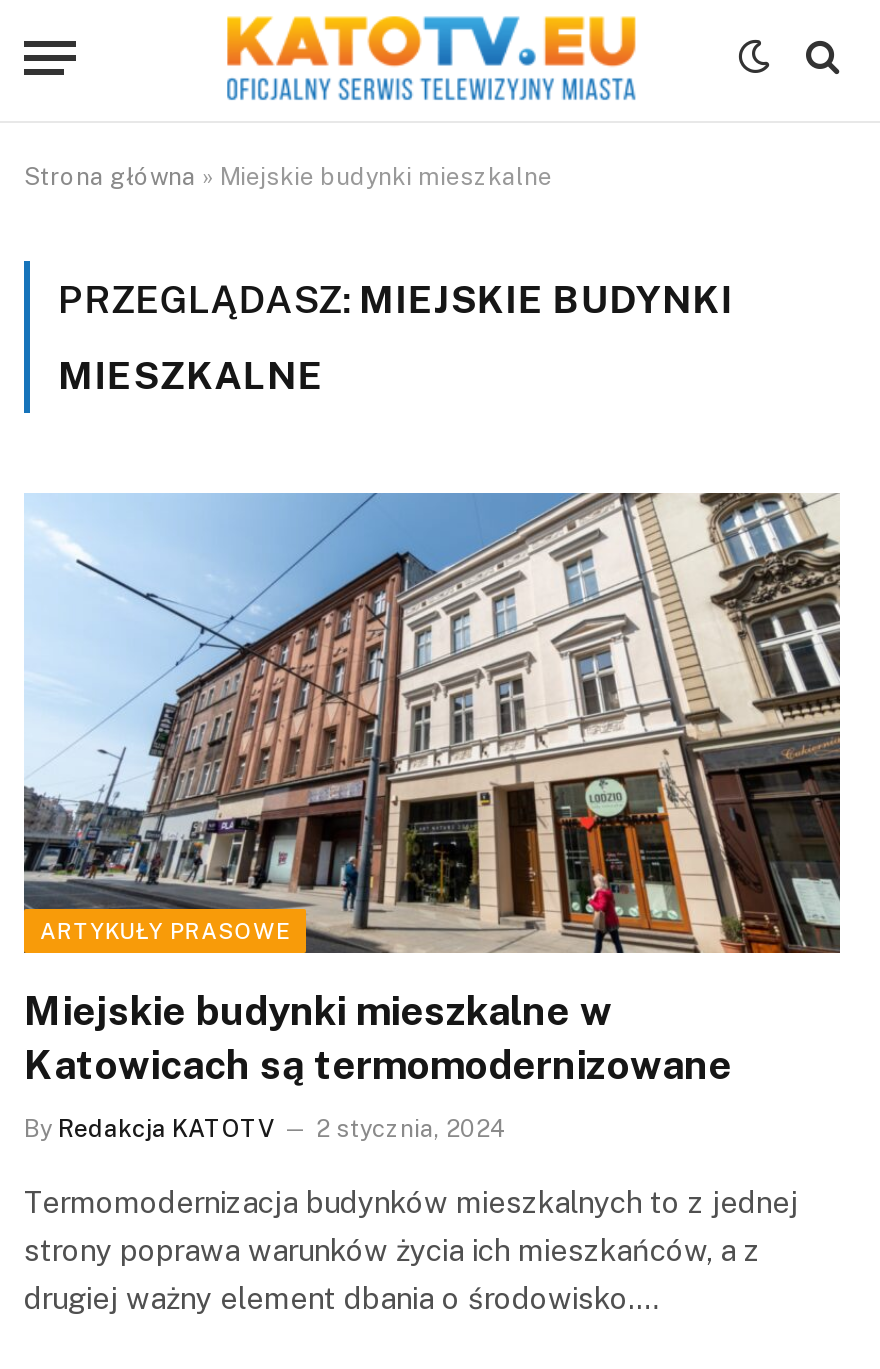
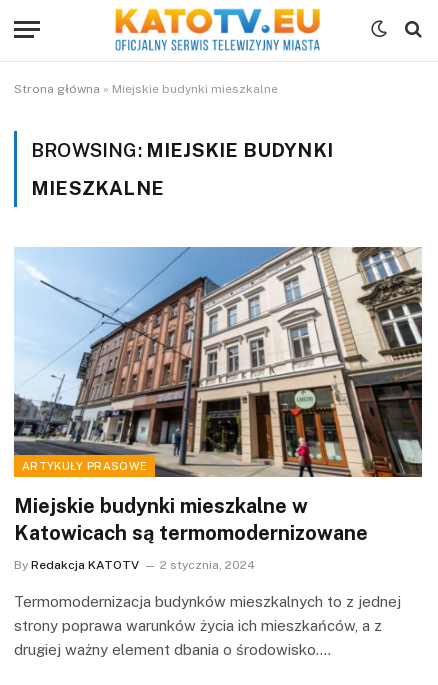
- PRZEGLĄDASZ: MIEJSKIE BUDYNKI
+ BROWSING: MIEJSKIE BUDYNKI
